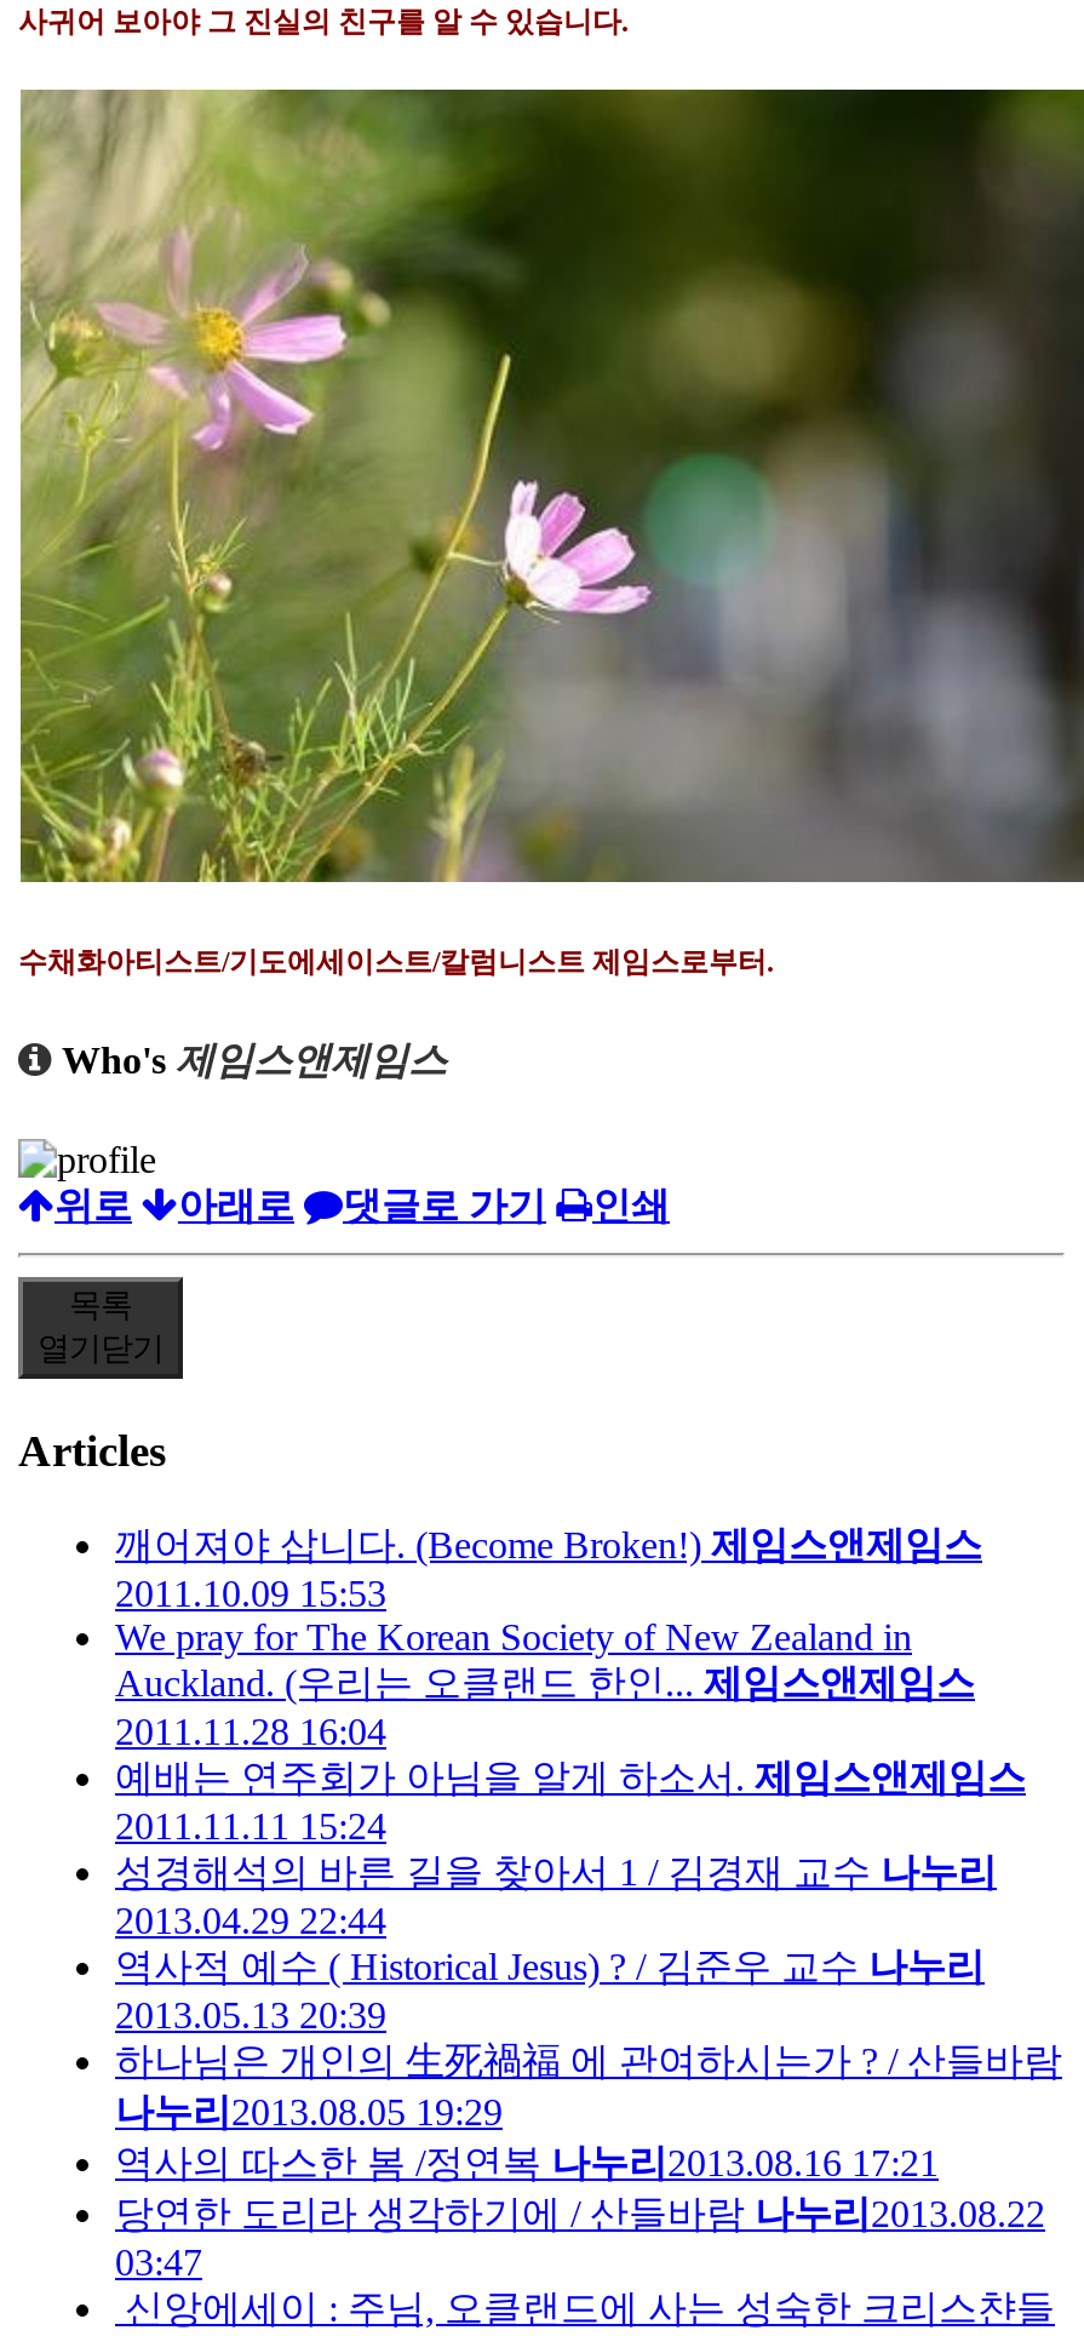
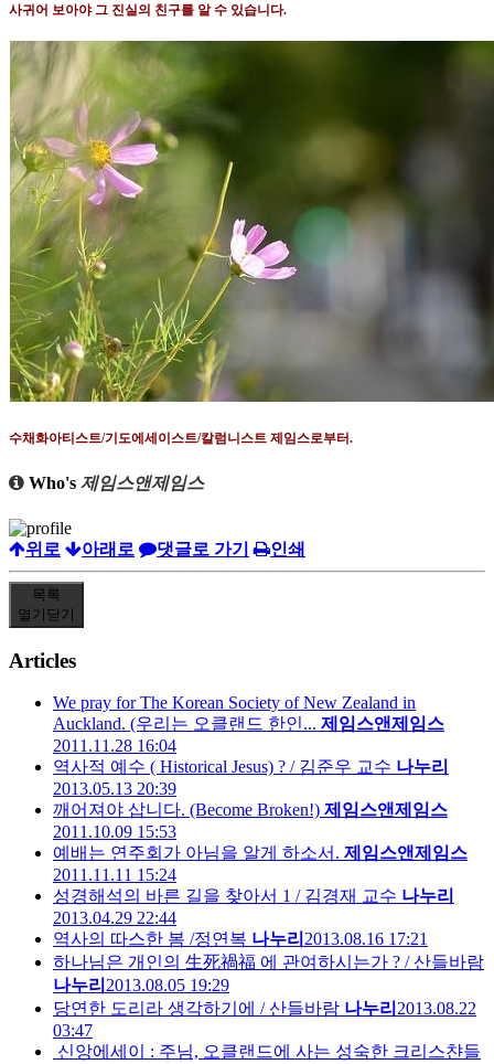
moved down: 깨어져야 삽니다. (Become Broken!) 제임스앤제임스 | 2011.10.09 15:53

moved up: We pray for The Korean Society of New Zealand in | Auckland. (우리는 오클랜드 한인... 제임스앤제임스 | 2011.11.28 16:04

moved down: 예배는 연주회가 아님을 알게 하소서. 제임스앤제임스 | 2011.11.11 15:24 | 2013.04.29 22:44

moved up: 역사적 예수 ( Historical Jesus) ? / 김준우 교수 나누리 | 2013.05.13 20:39

moved down: 하나님은 개인의 生死禍福 에 관여하시는가 ? / 산들바람 | 나누리2013.08.05 19:29

moved up: 역사의 따스한 봄 /정연복 나누리2013.08.16 17:21
